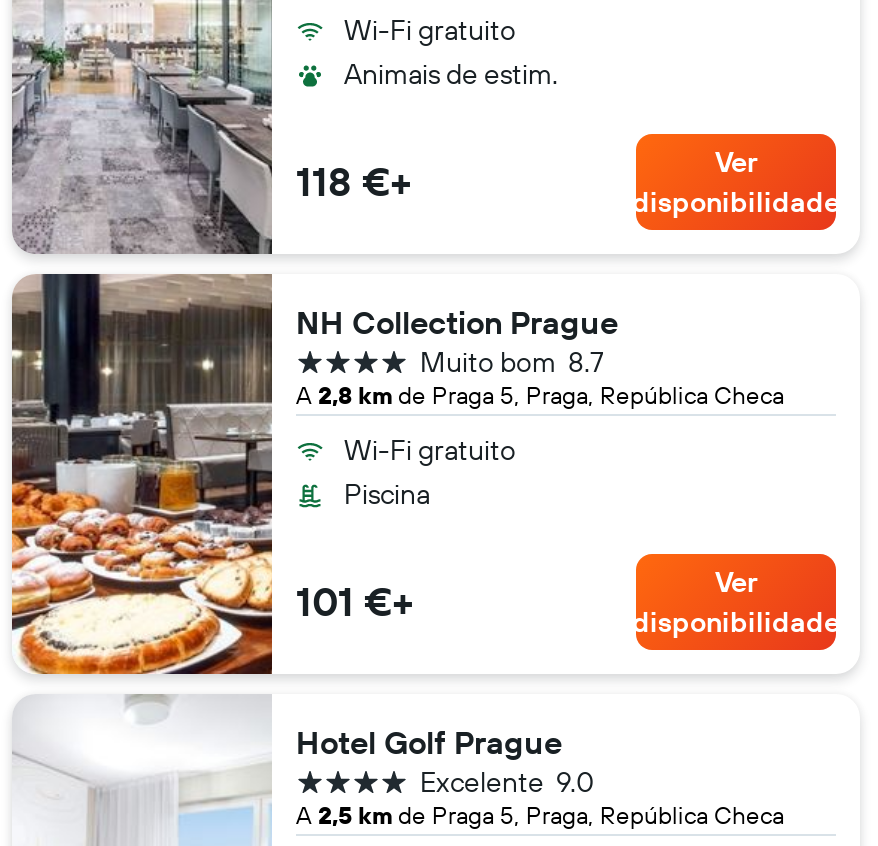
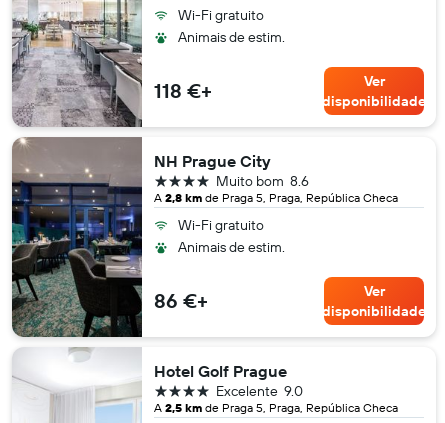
- [image]
- NH Collection Prague
+ [image]
+ NH Prague City

- 8.7
+ 8.6

- Piscina
+ Animais de estim.

- 101 €+
+ 86 €+
